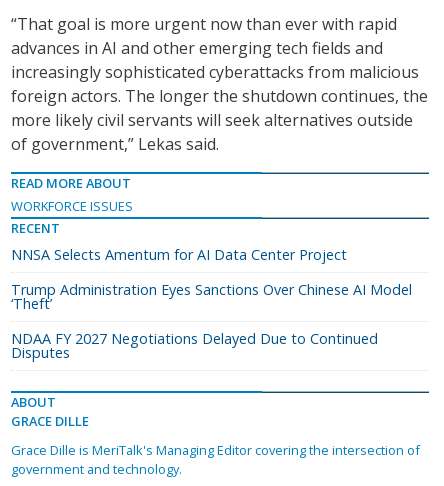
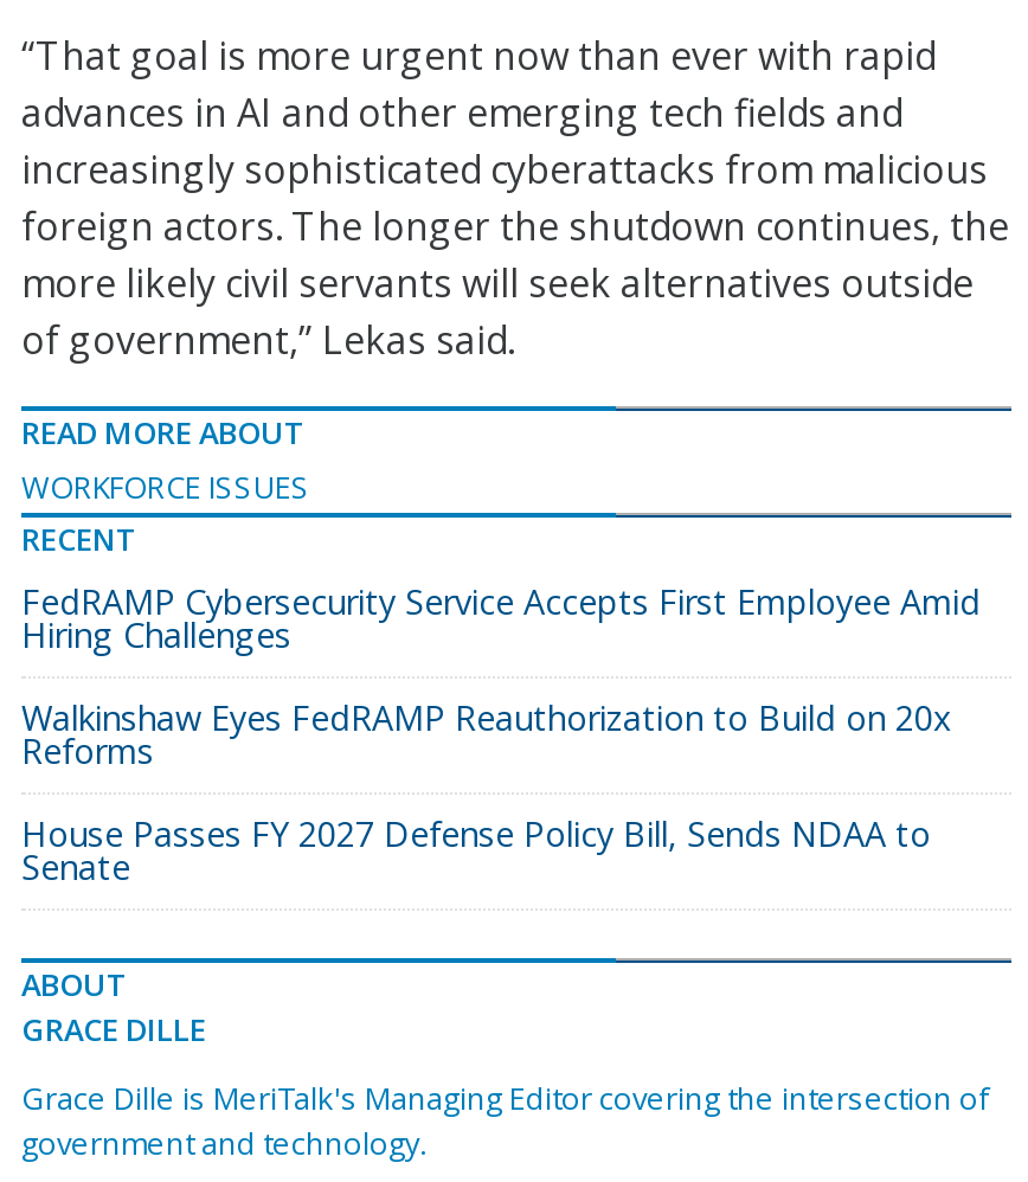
- NNSA Selects Amentum for AI Data Center Project
+ FedRAMP Cybersecurity Service Accepts First Employee Amid
+ Hiring Challenges

- Trump Administration Eyes Sanctions Over Chinese AI Model
- ‘Theft’
+ Walkinshaw Eyes FedRAMP Reauthorization to Build on 20x
+ Reforms

- NDAA FY 2027 Negotiations Delayed Due to Continued
- Disputes
+ House Passes FY 2027 Defense Policy Bill, Sends NDAA to
+ Senate
